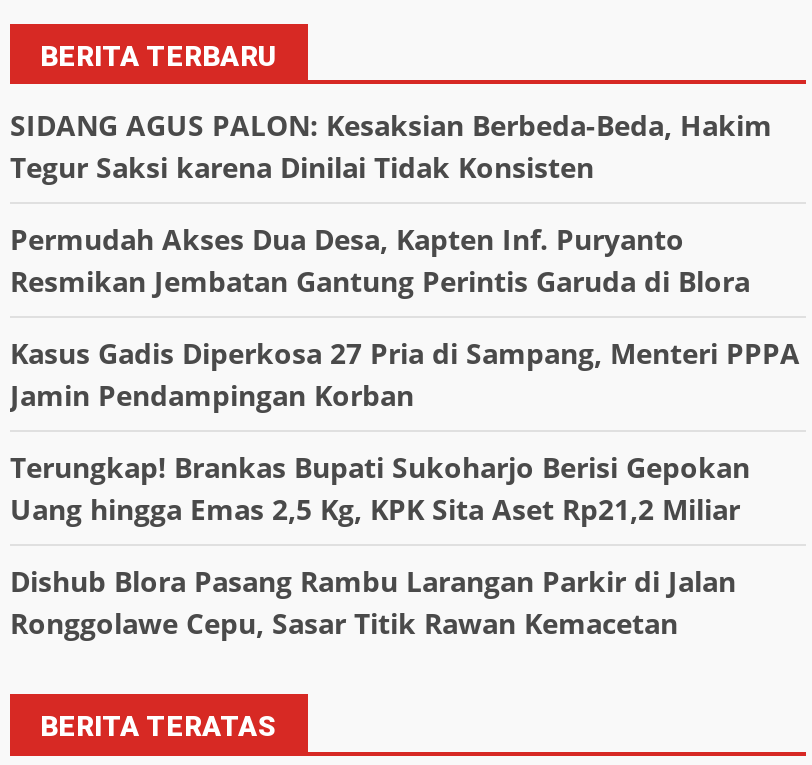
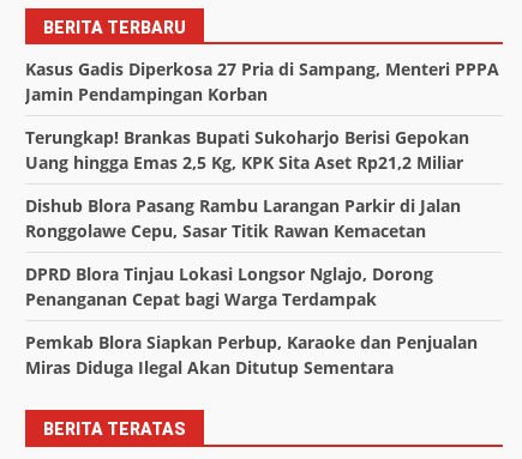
- SIDANG AGUS PALON: Kesaksian Berbeda-Beda, Hakim
- Tegur Saksi karena Dinilai Tidak Konsisten
- Permudah Akses Dua Desa, Kapten Inf. Puryanto
- Resmikan Jembatan Gantung Perintis Garuda di Blora

moved up: Kasus Gadis Diperkosa 27 Pria di Sampang, Menteri PPPA | Jamin Pendampingan Korban | Terungkap! Brankas Bupati Sukoharjo Berisi Gepokan | Uang hingga Emas 2,5 Kg, KPK Sita Aset Rp21,2 Miliar | Dishub Blora Pasang Rambu Larangan Parkir di Jalan | Ronggolawe Cepu, Sasar Titik Rawan Kemacetan

+ DPRD Blora Tinjau Lokasi Longsor Nglajo, Dorong
+ Penanganan Cepat bagi Warga Terdampak
+ Pemkab Blora Siapkan Perbup, Karaoke dan Penjualan
+ Miras Diduga Ilegal Akan Ditutup Sementara
